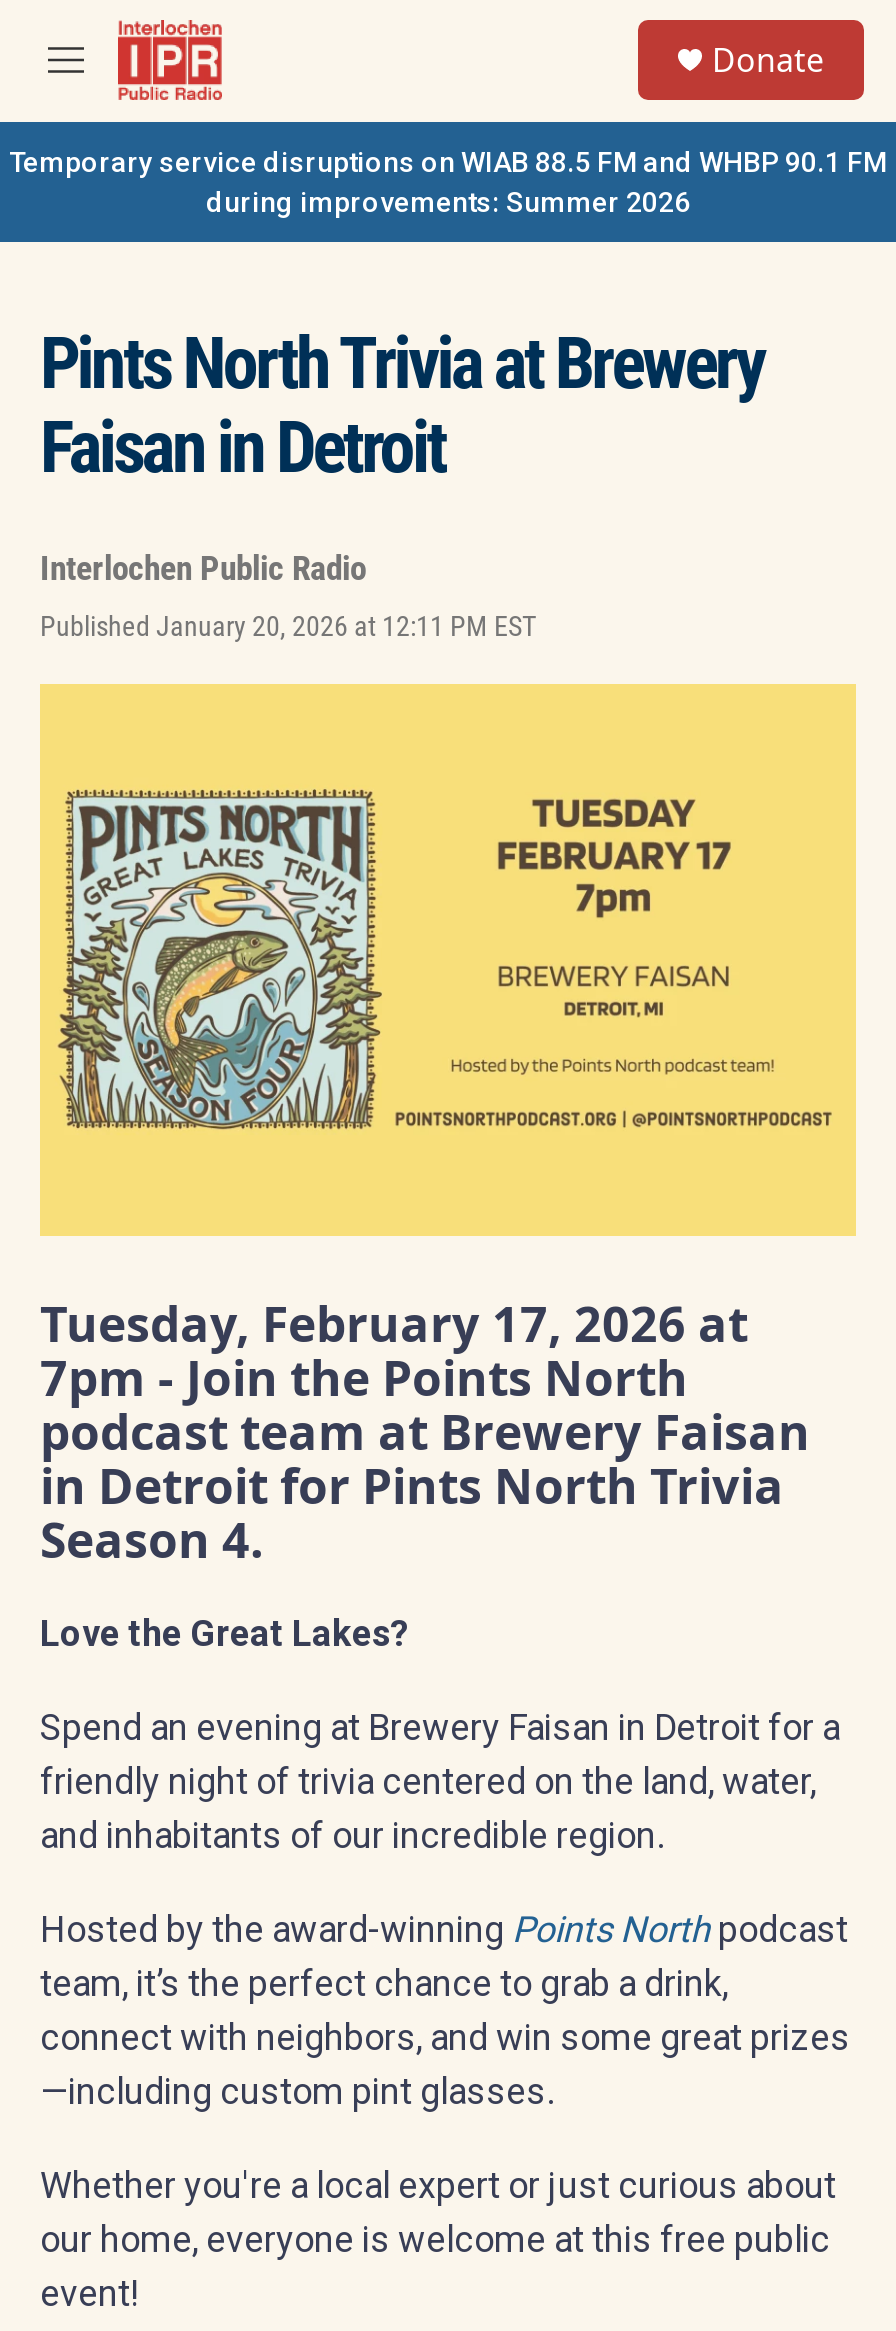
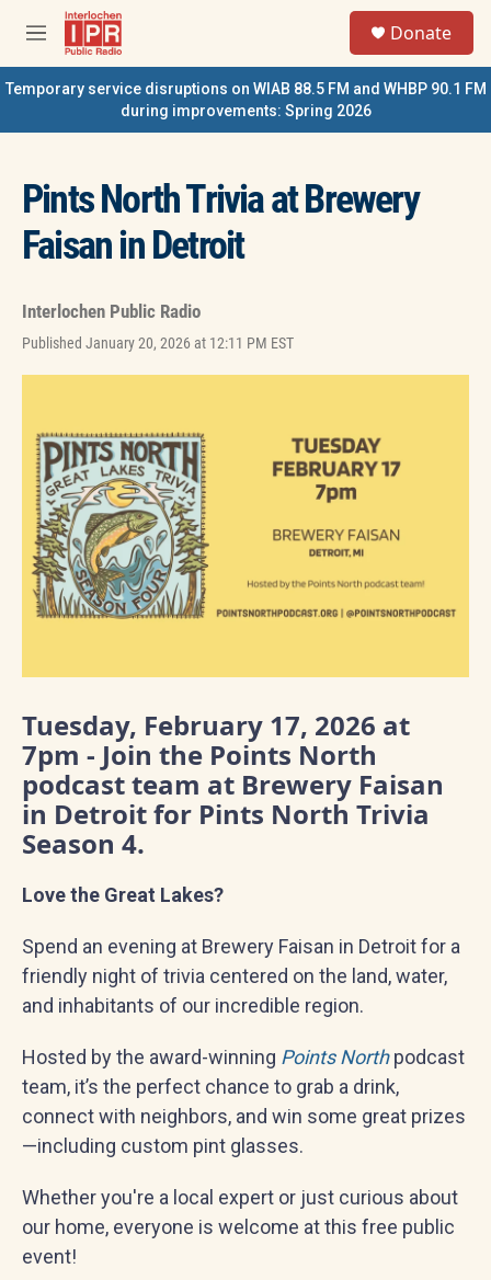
- during improvements: Summer 2026
+ during improvements: Spring 2026
